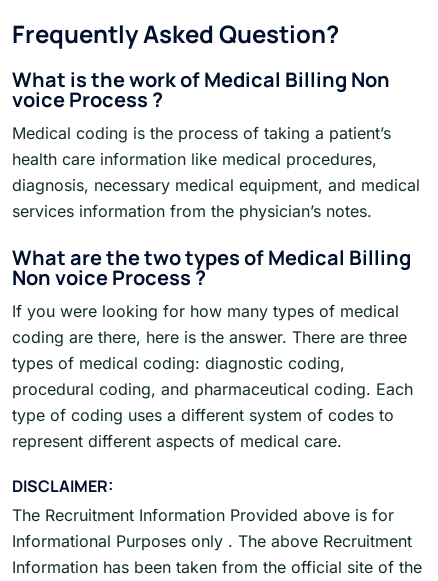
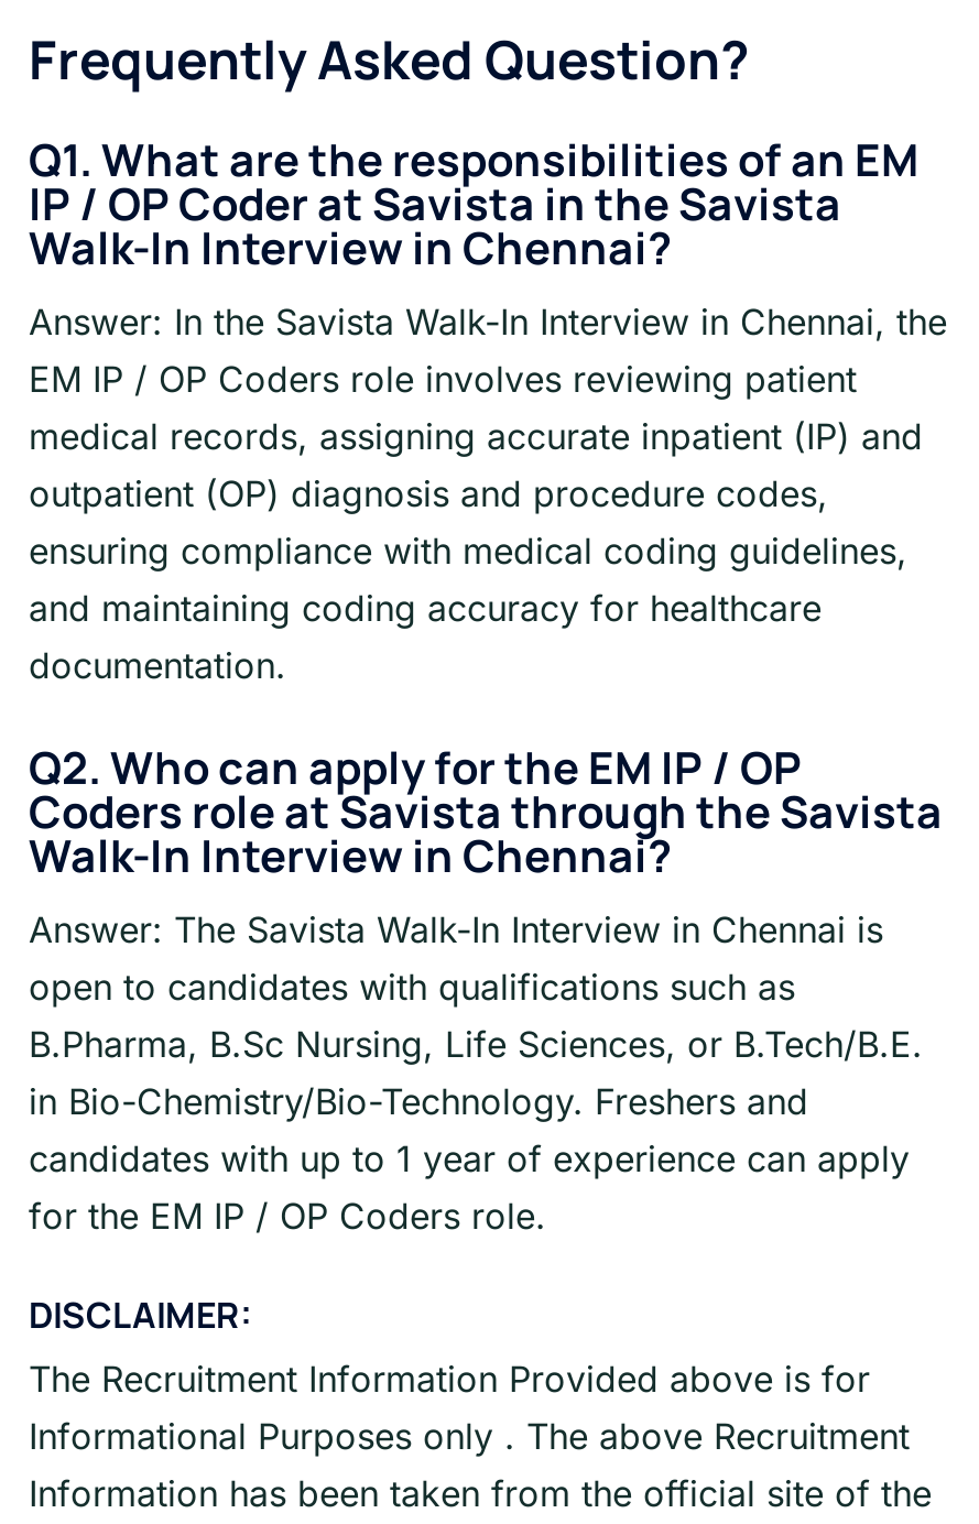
- What is the work of Medical Billing Non
- voice Process ?
- Medical coding is the process of taking a patient’s
- health care information like medical procedures,
- diagnosis, necessary medical equipment, and medical
- services information from the physician’s notes.
+ Q1. What are the responsibilities of an EM
+ IP / OP Coder at Savista in the Savista
+ Walk-In Interview in Chennai?
+ Answer: In the Savista Walk-In Interview in Chennai, the
+ EM IP / OP Coders role involves reviewing patient
+ medical records, assigning accurate inpatient (IP) and
+ outpatient (OP) diagnosis and procedure codes,
+ ensuring compliance with medical coding guidelines,
+ and maintaining coding accuracy for healthcare
+ documentation.

- What are the two types of Medical Billing
- Non voice Process ?
- If you were looking for how many types of medical
- coding are there, here is the answer. There are three
- types of medical coding: diagnostic coding,
- procedural coding, and pharmaceutical coding. Each
- type of coding uses a different system of codes to
- represent different aspects of medical care.
+ Q2. Who can apply for the EM IP / OP
+ Coders role at Savista through the Savista
+ Walk-In Interview in Chennai?
+ Answer: The Savista Walk-In Interview in Chennai is
+ open to candidates with qualifications such as
+ B.Pharma, B.Sc Nursing, Life Sciences, or B.Tech/B.E.
+ in Bio-Chemistry/Bio-Technology. Freshers and
+ candidates with up to 1 year of experience can apply
+ for the EM IP / OP Coders role.
